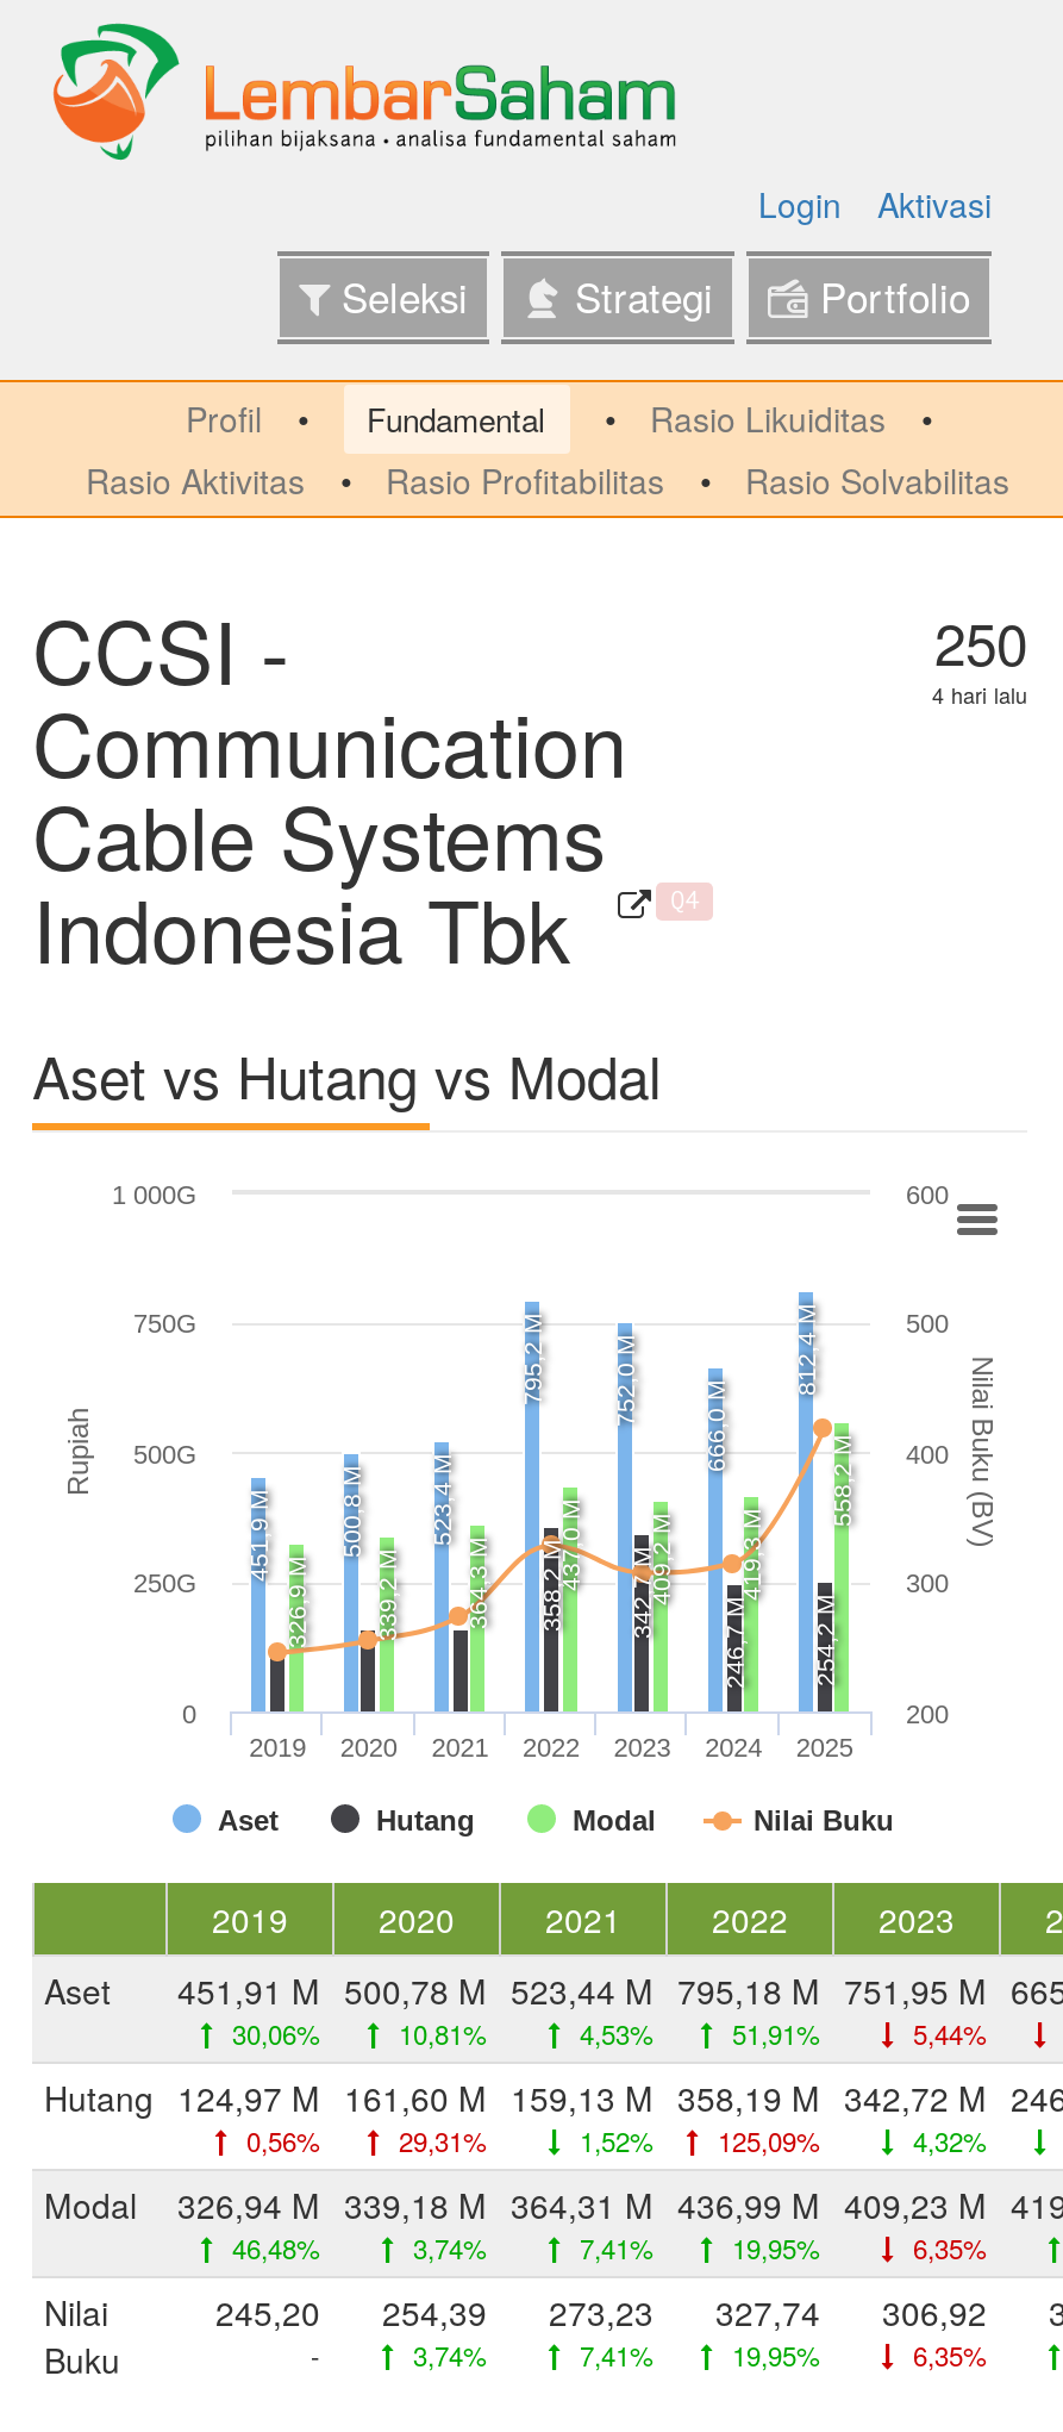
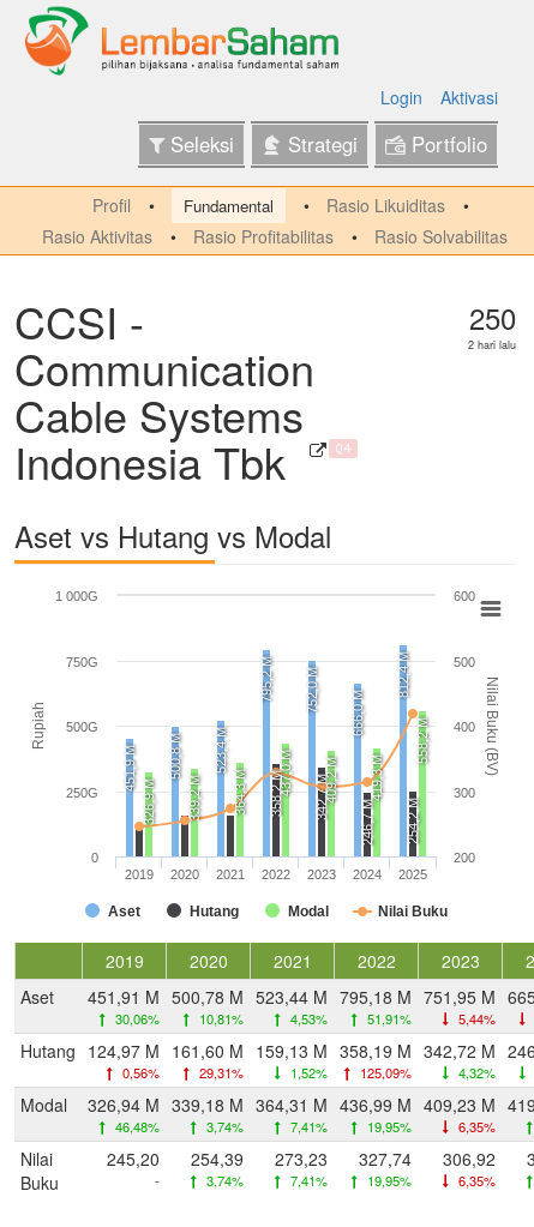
- 4 hari lalu
+ 2 hari lalu
